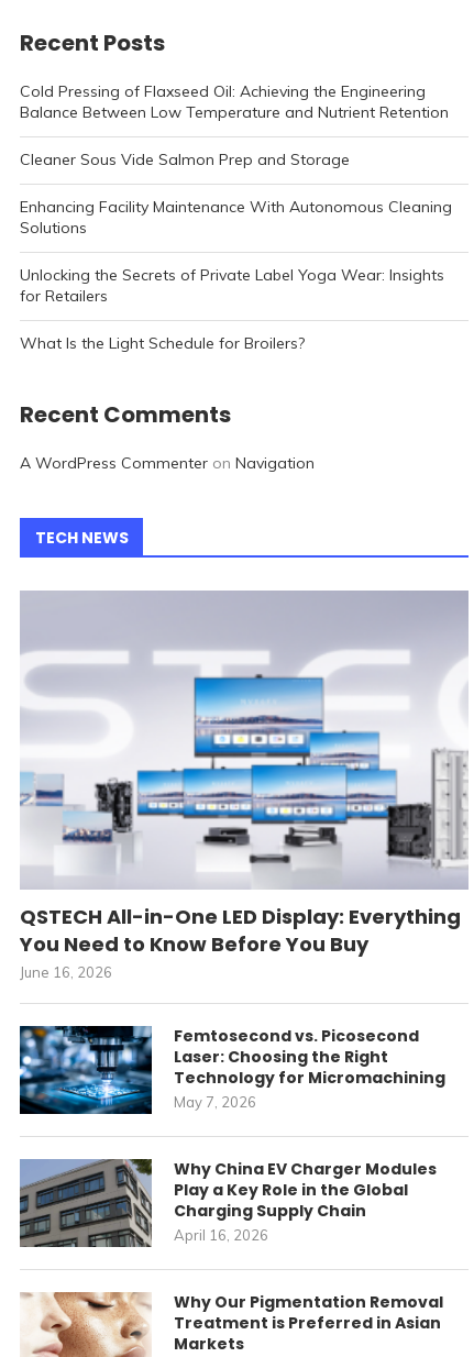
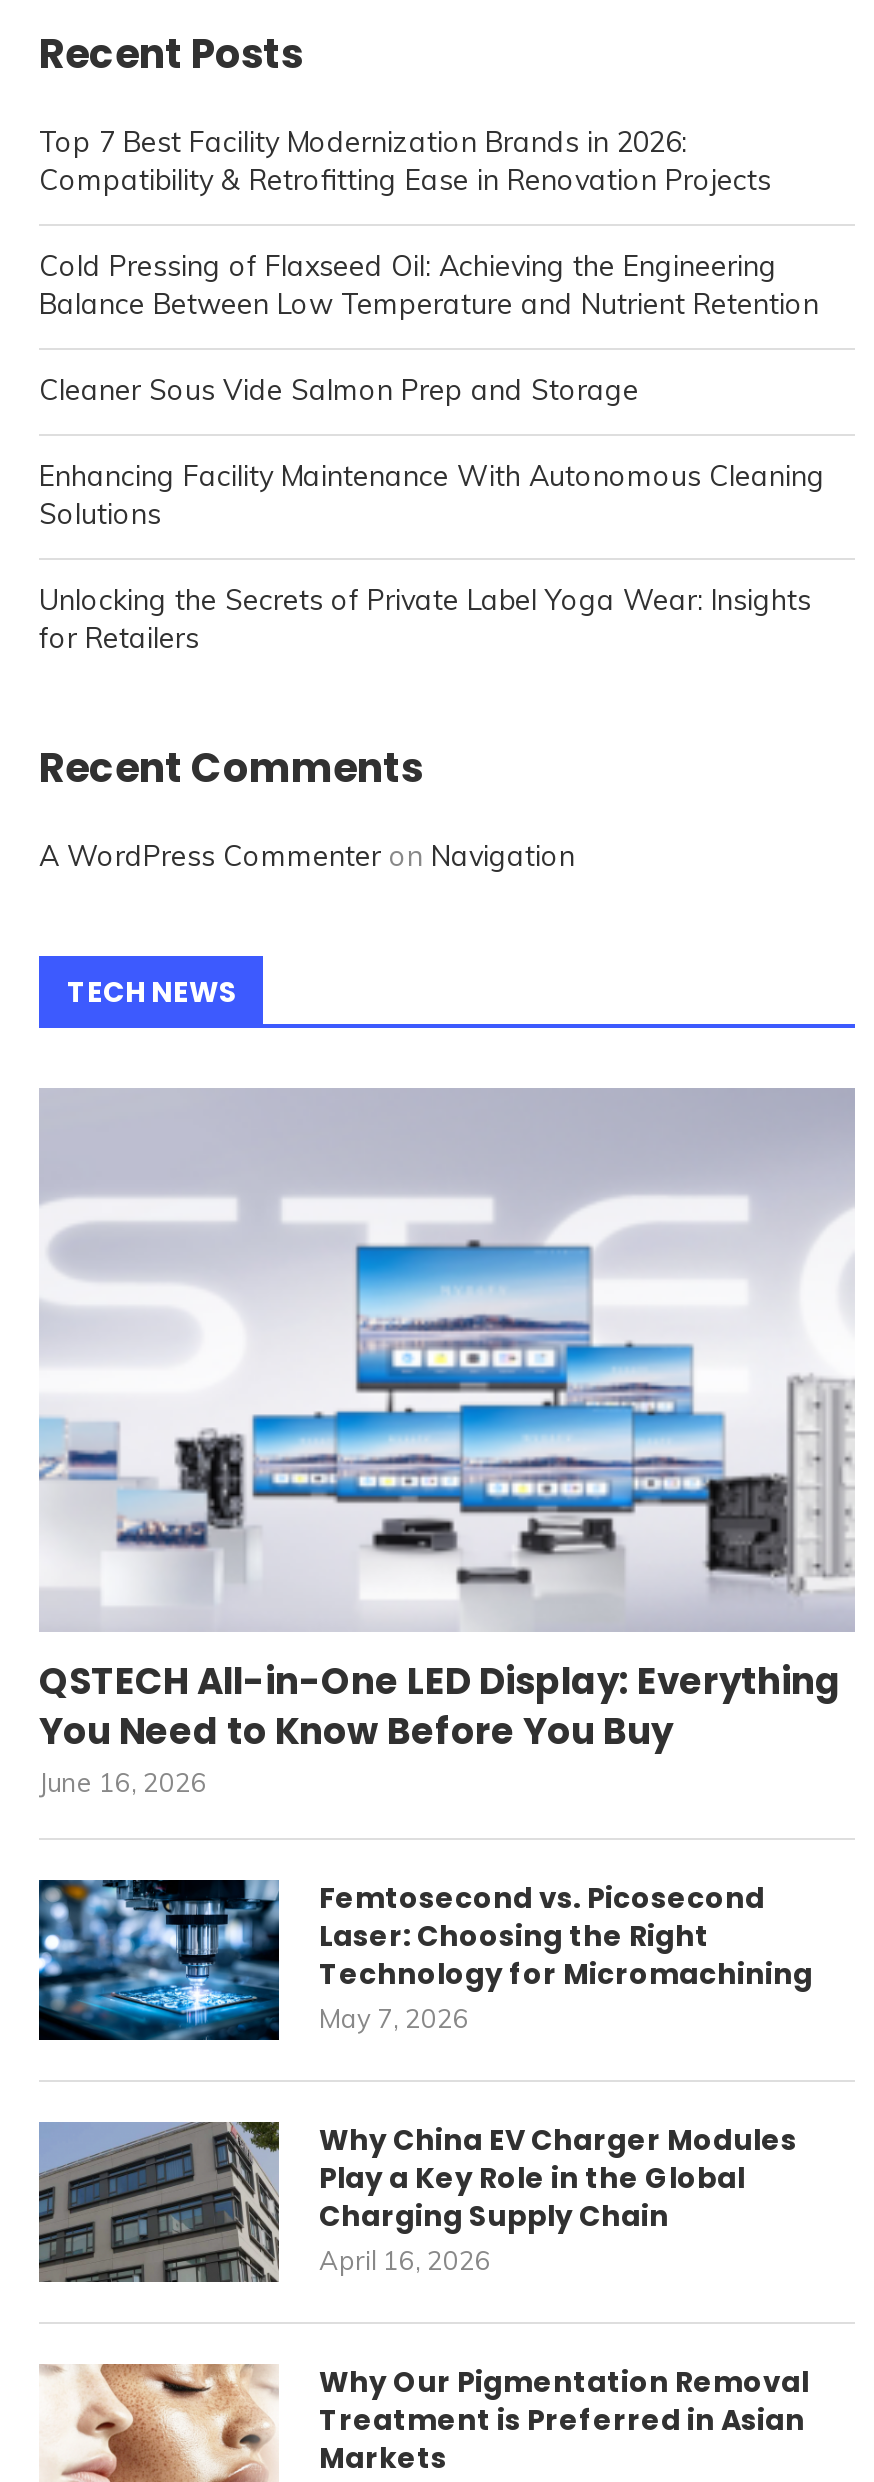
+ Top 7 Best Facility Modernization Brands in 2026:
+ Compatibility & Retrofitting Ease in Renovation Projects

moved down: Cold Pressing of Flaxseed Oil: Achieving the Engineering | Balance Between Low Temperature and Nutrient Retention | Cleaner Sous Vide Salmon Prep and Storage | Enhancing Facility Maintenance With Autonomous Cleaning | Solutions | Unlocking the Secrets of Private Label Yoga Wear: Insights | for Retailers

- What Is the Light Schedule for Broilers?
